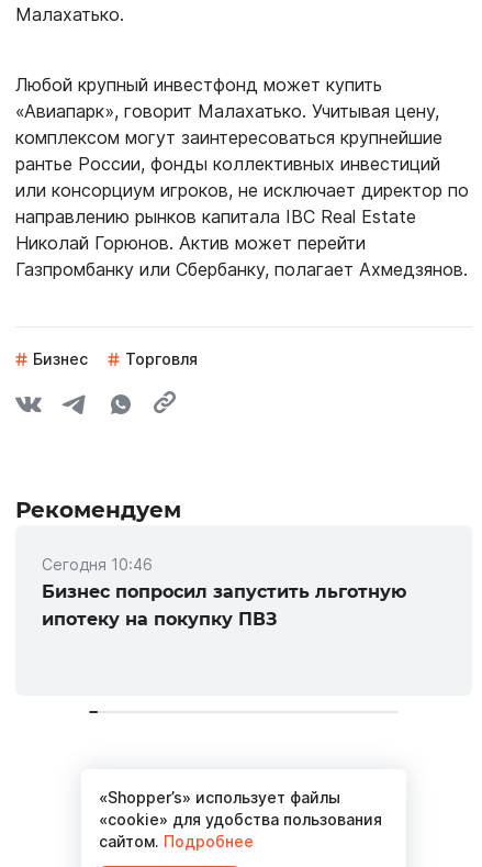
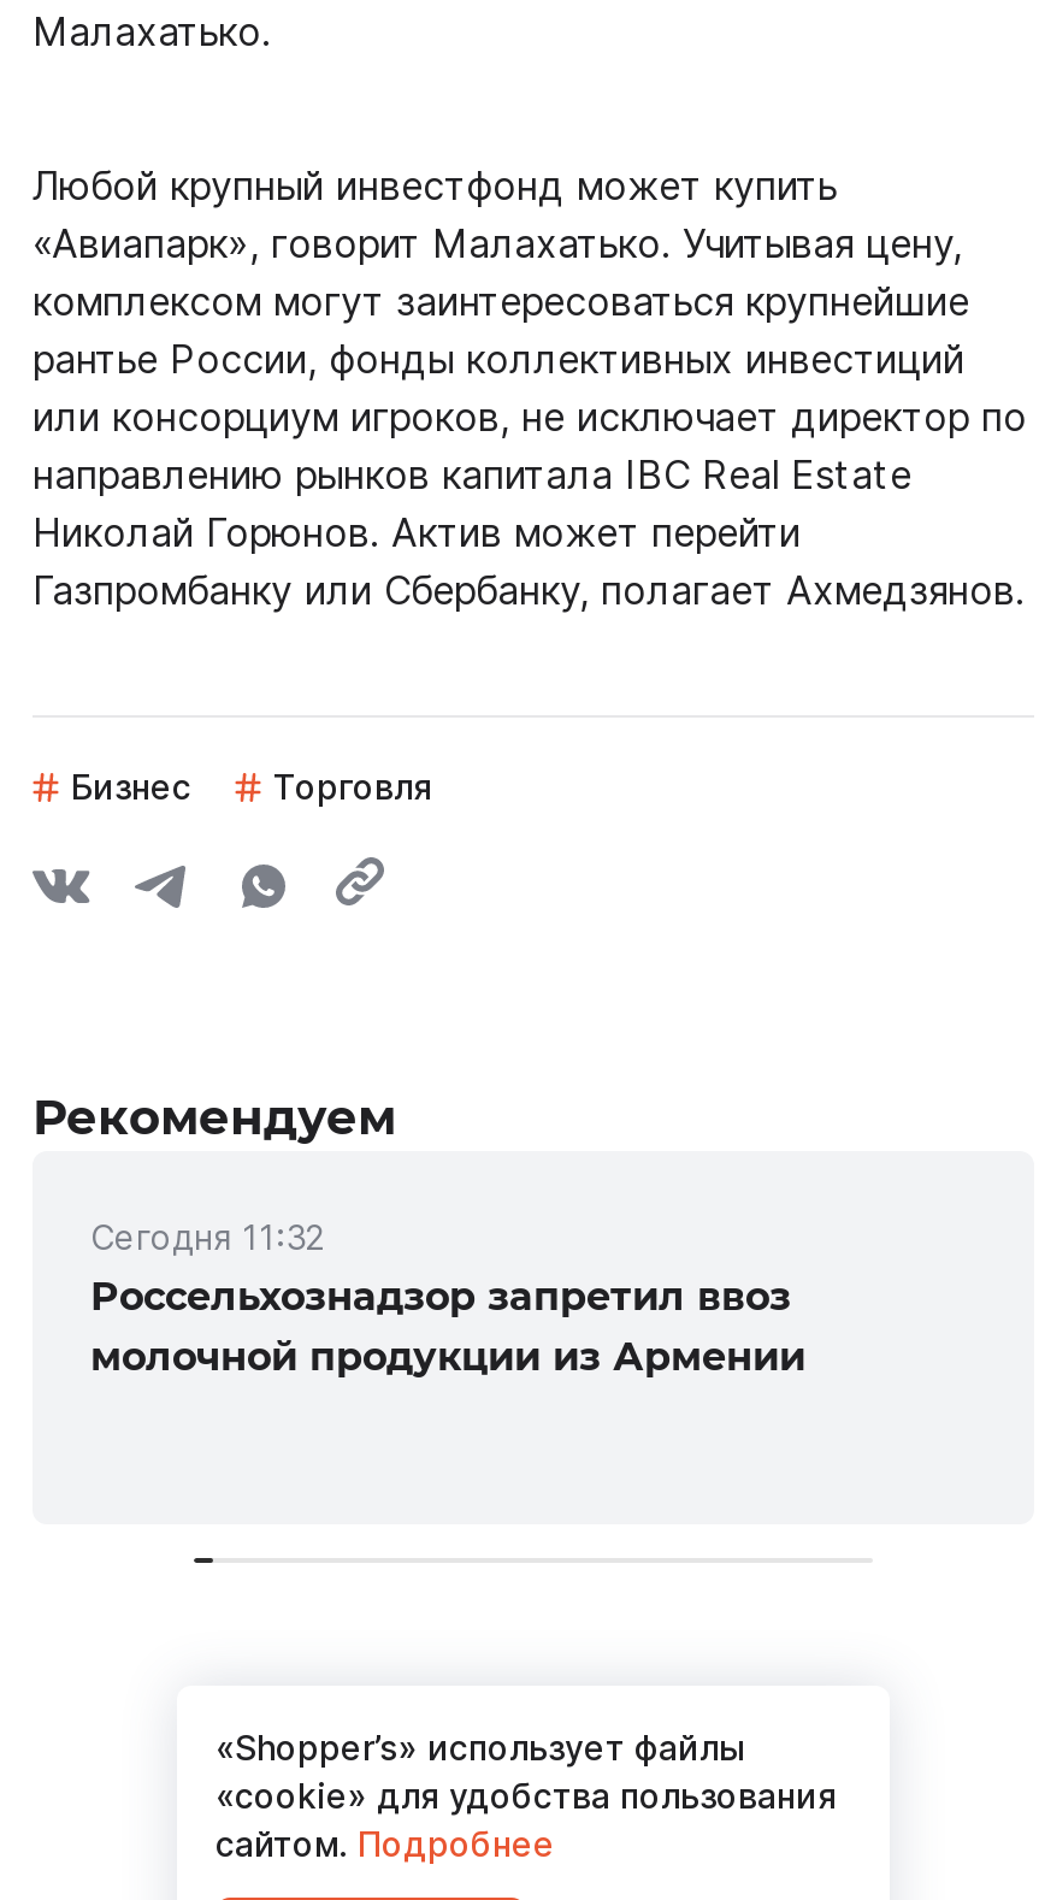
- Сегодня 10:46
- Бизнес попросил запустить льготную
- ипотеку на покупку ПВЗ
+ Сегодня 11:32
+ Россельхознадзор запретил ввоз
+ молочной продукции из Армении
